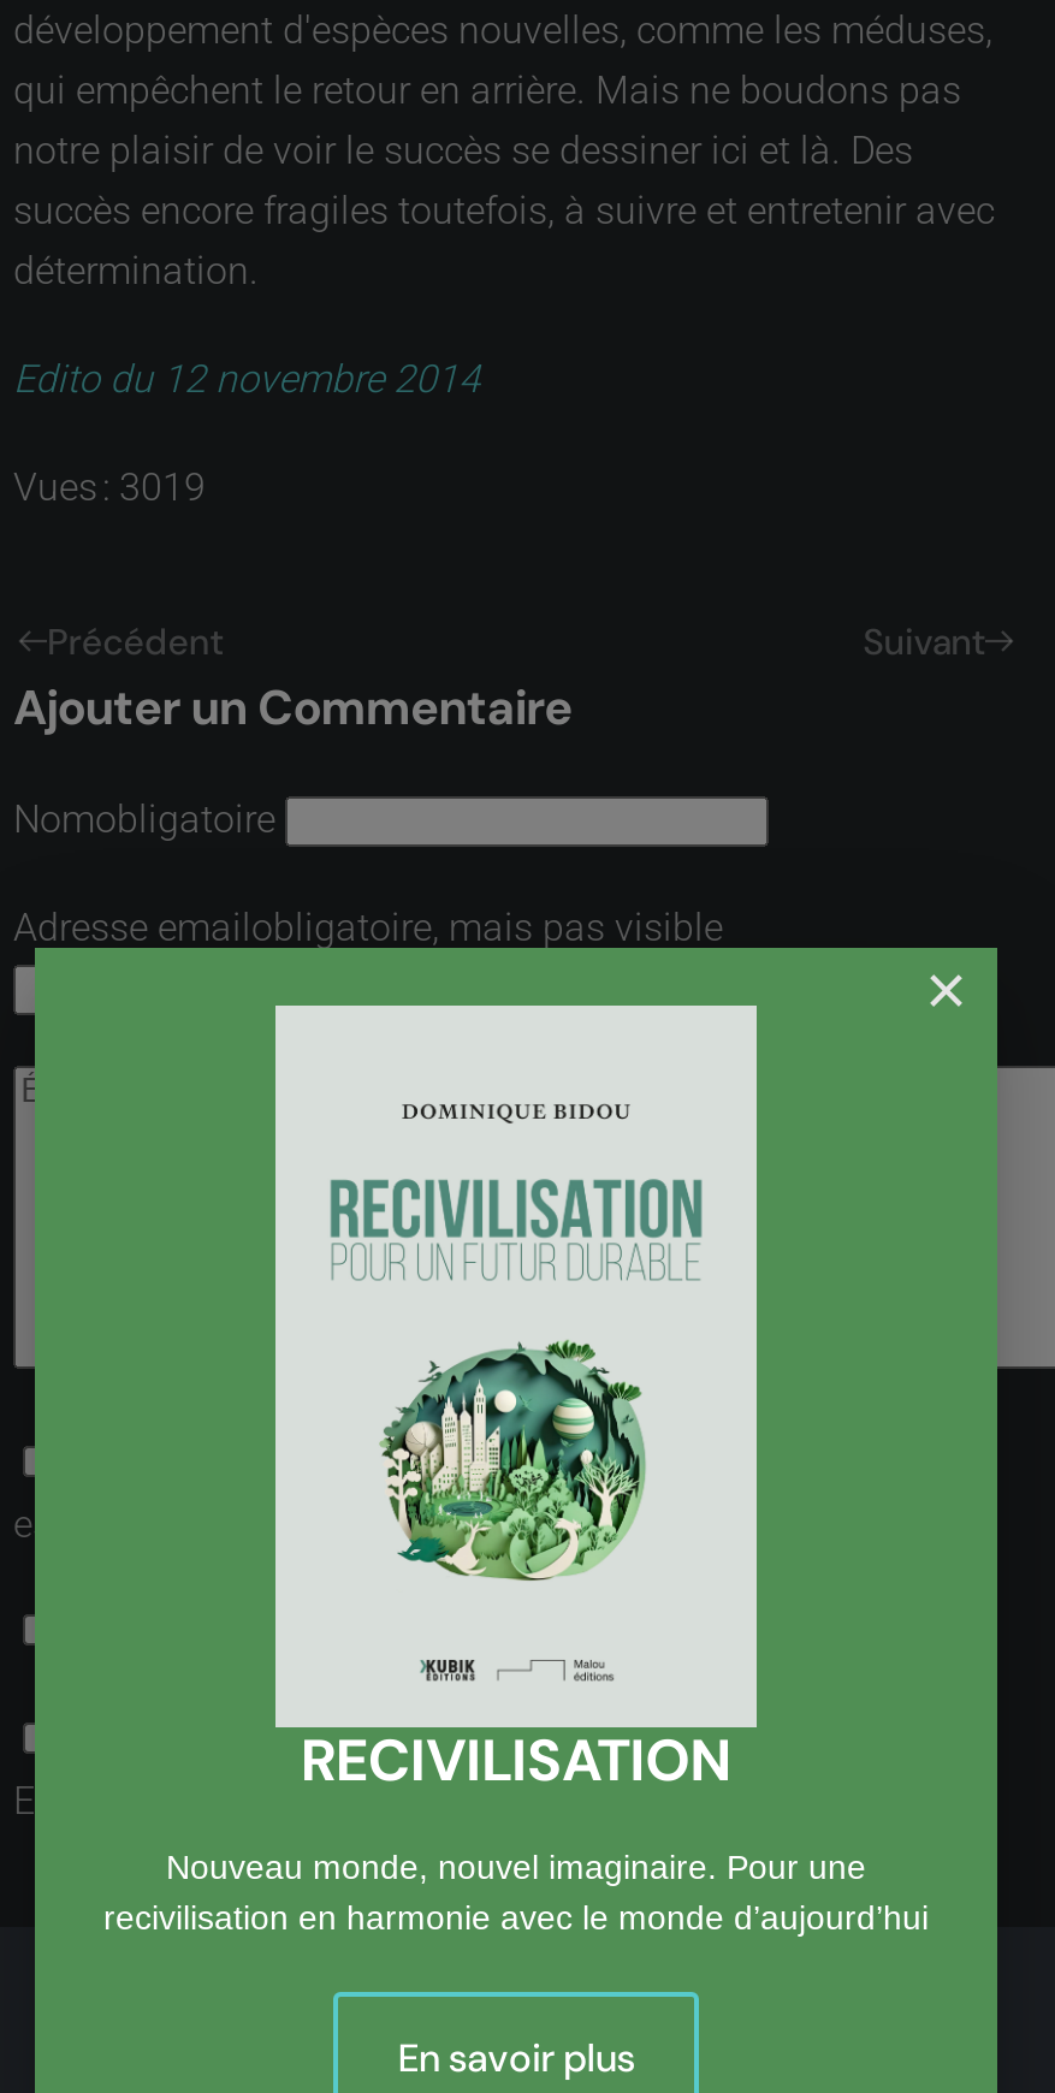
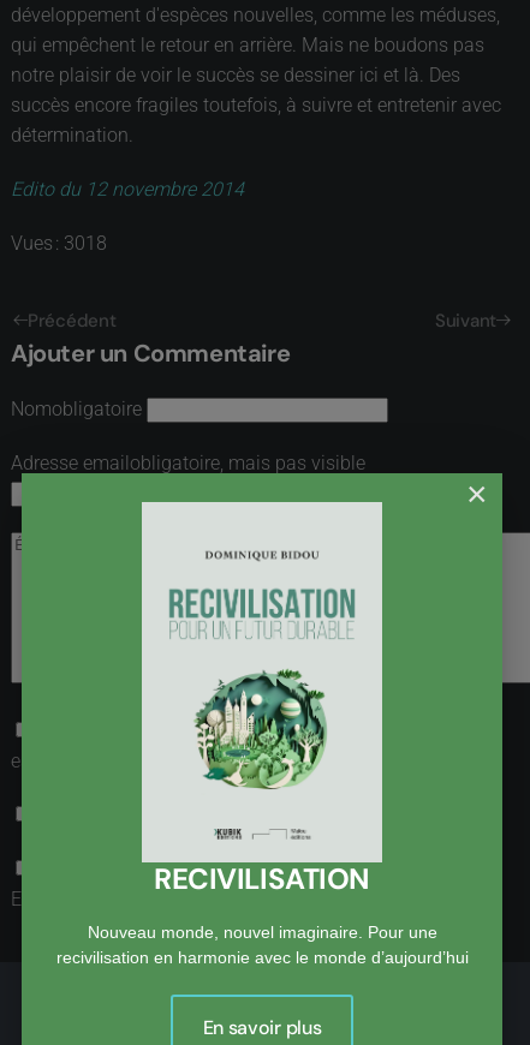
- Vues : 3019
+ Vues : 3018
